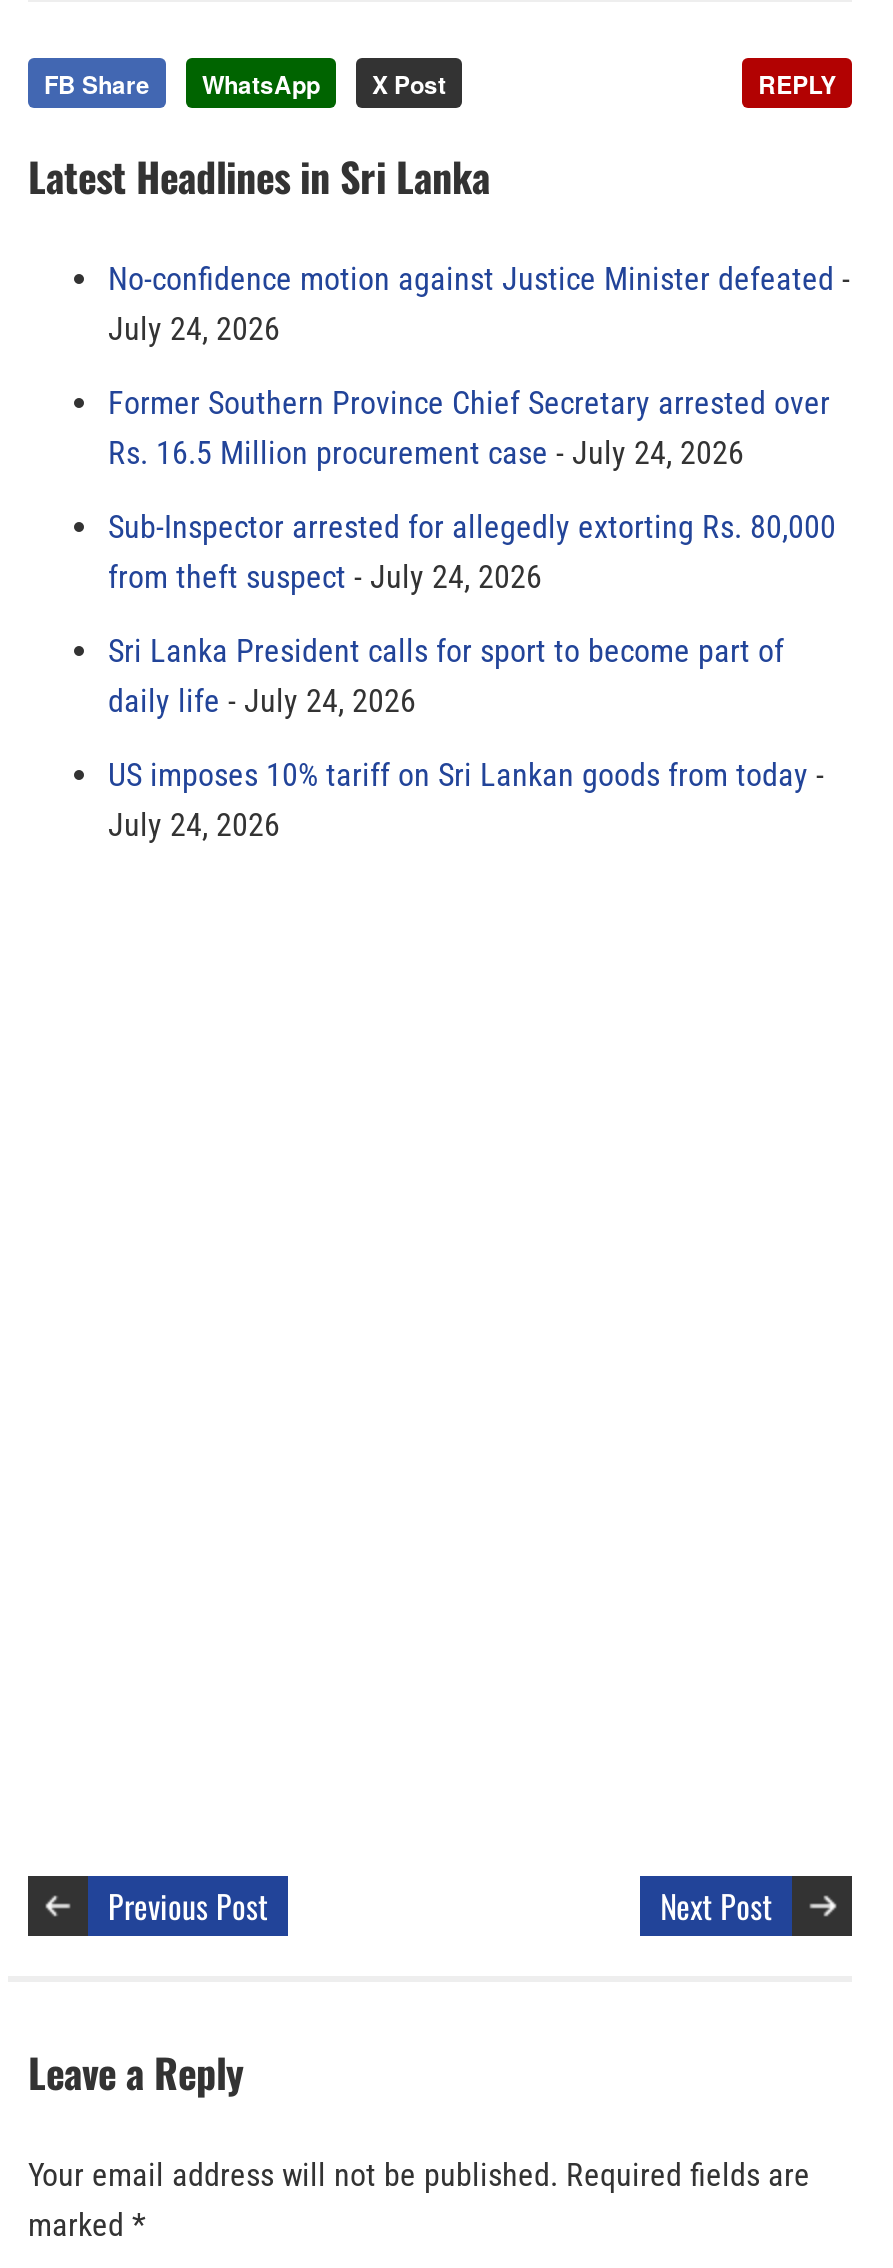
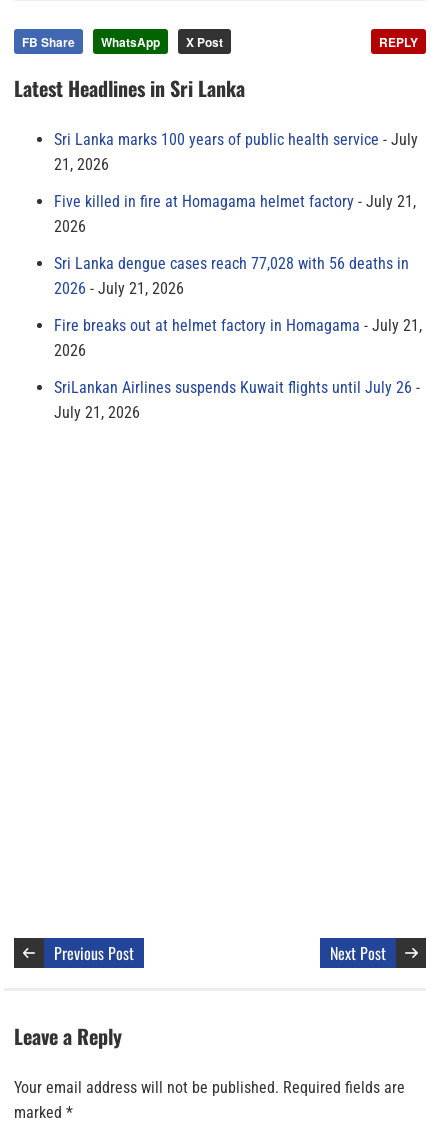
- No-confidence motion against Justice Minister defeated
- July 24, 2026
+ Sri Lanka marks 100 years of public health service
+ July
+ 21, 2026

- Former Southern Province Chief Secretary arrested over
- Rs. 16.5 Million procurement case
- July 24, 2026
+ Five killed in fire at Homagama helmet factory
+ July 21,
+ 2026

- Sub-Inspector arrested for allegedly extorting Rs. 80,000
- from theft suspect
- July 24, 2026
+ Sri Lanka dengue cases reach 77,028 with 56 deaths in
+ 2026
+ July 21, 2026

- Sri Lanka President calls for sport to become part of
- daily life
- July 24, 2026
+ Fire breaks out at helmet factory in Homagama
+ July 21,
+ 2026

- US imposes 10% tariff on Sri Lankan goods from today
- July 24, 2026
+ SriLankan Airlines suspends Kuwait flights until July 26
+ July 21, 2026
